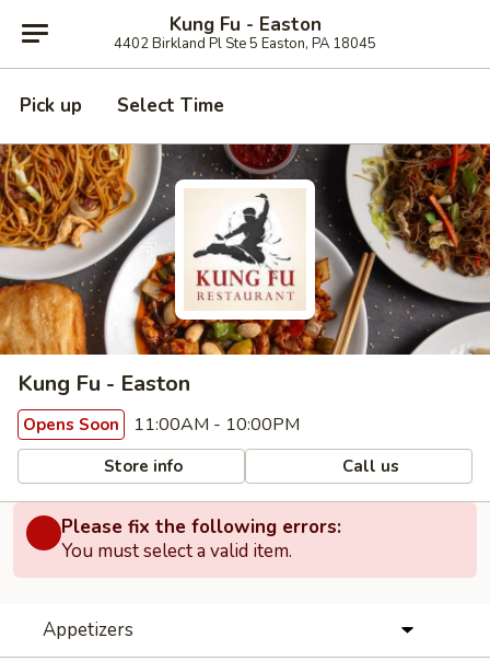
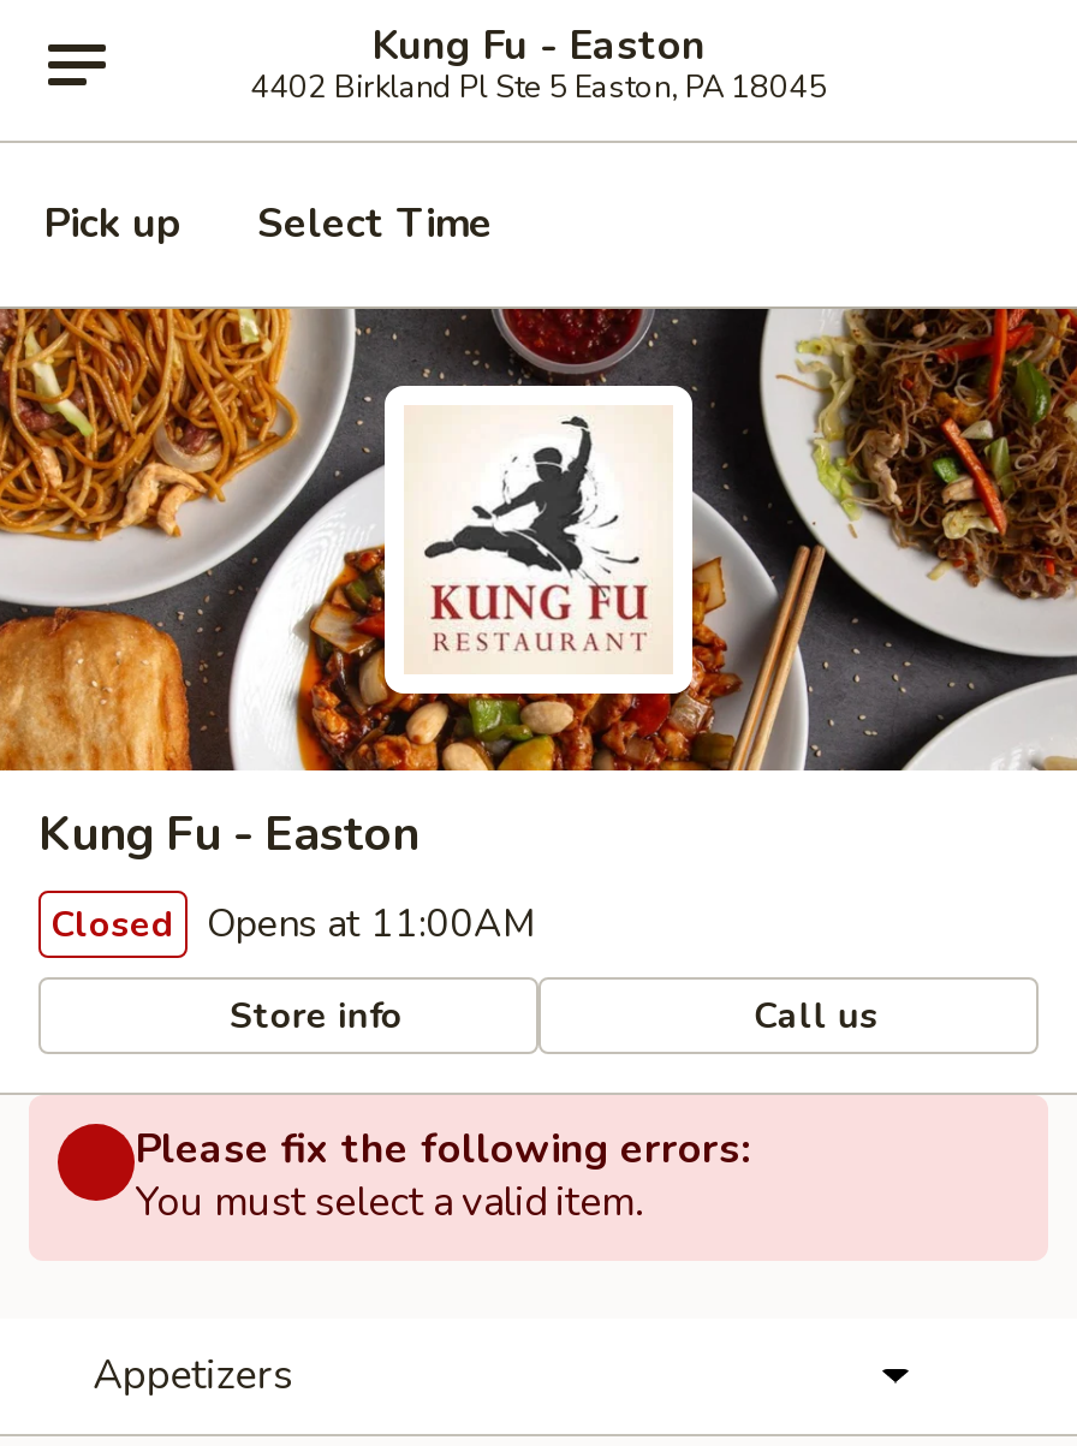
- Opens Soon 11:00AM - 10:00PM
+ Closed Opens at 11:00AM
